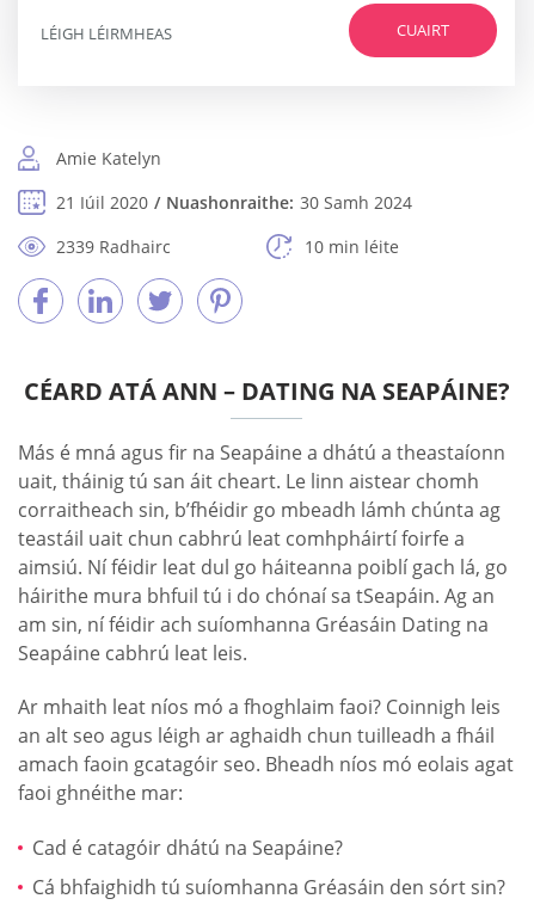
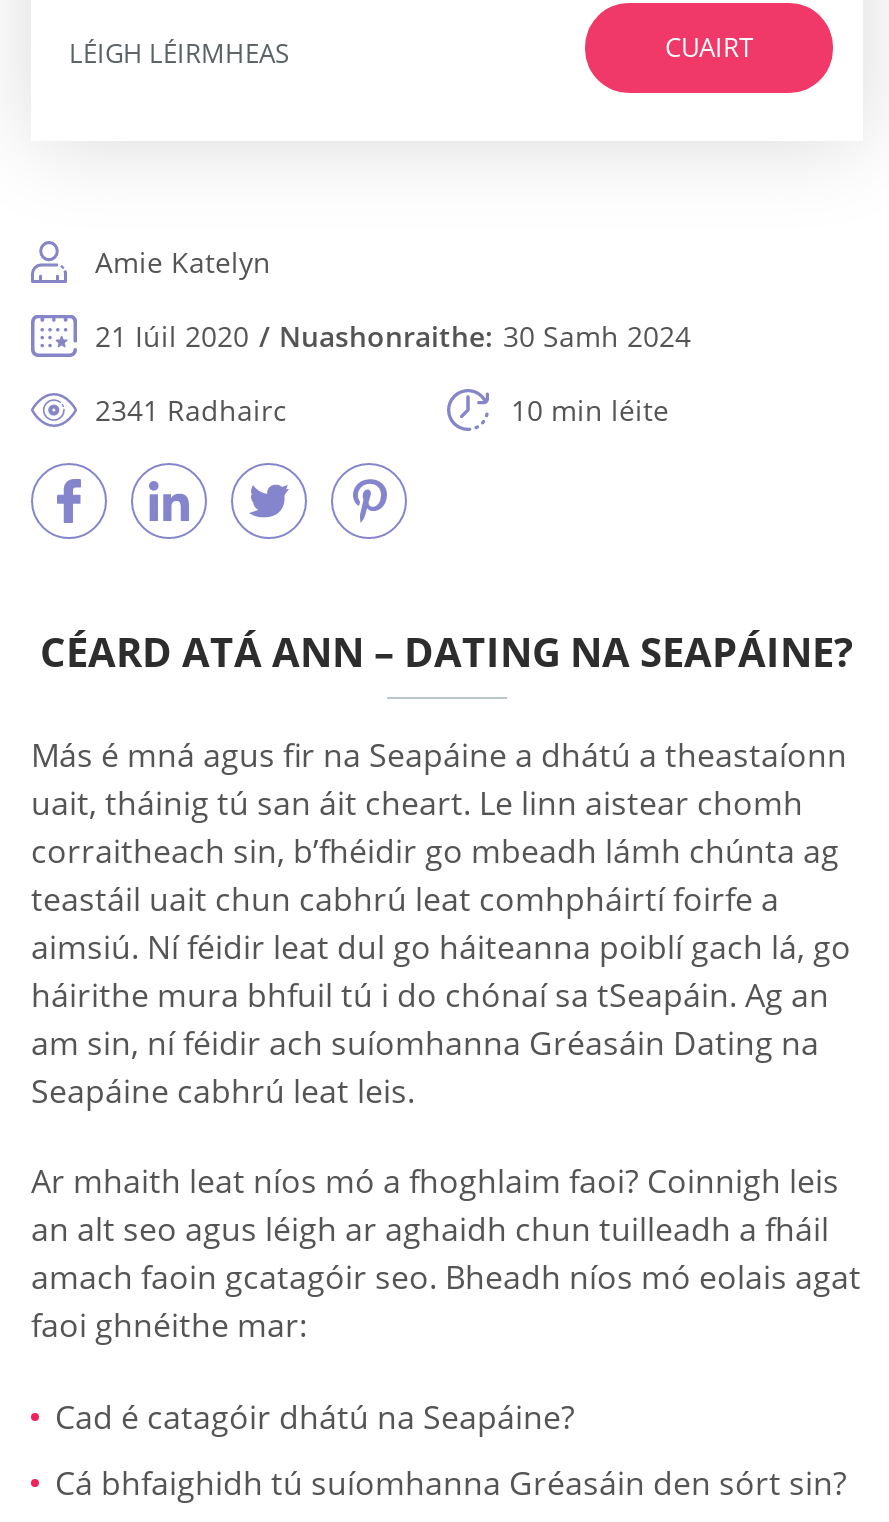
- 2339 Radhairc
+ 2341 Radhairc
